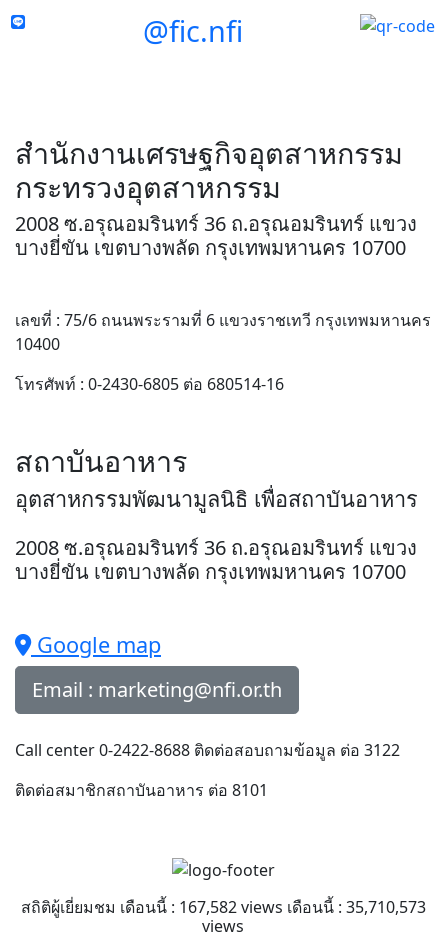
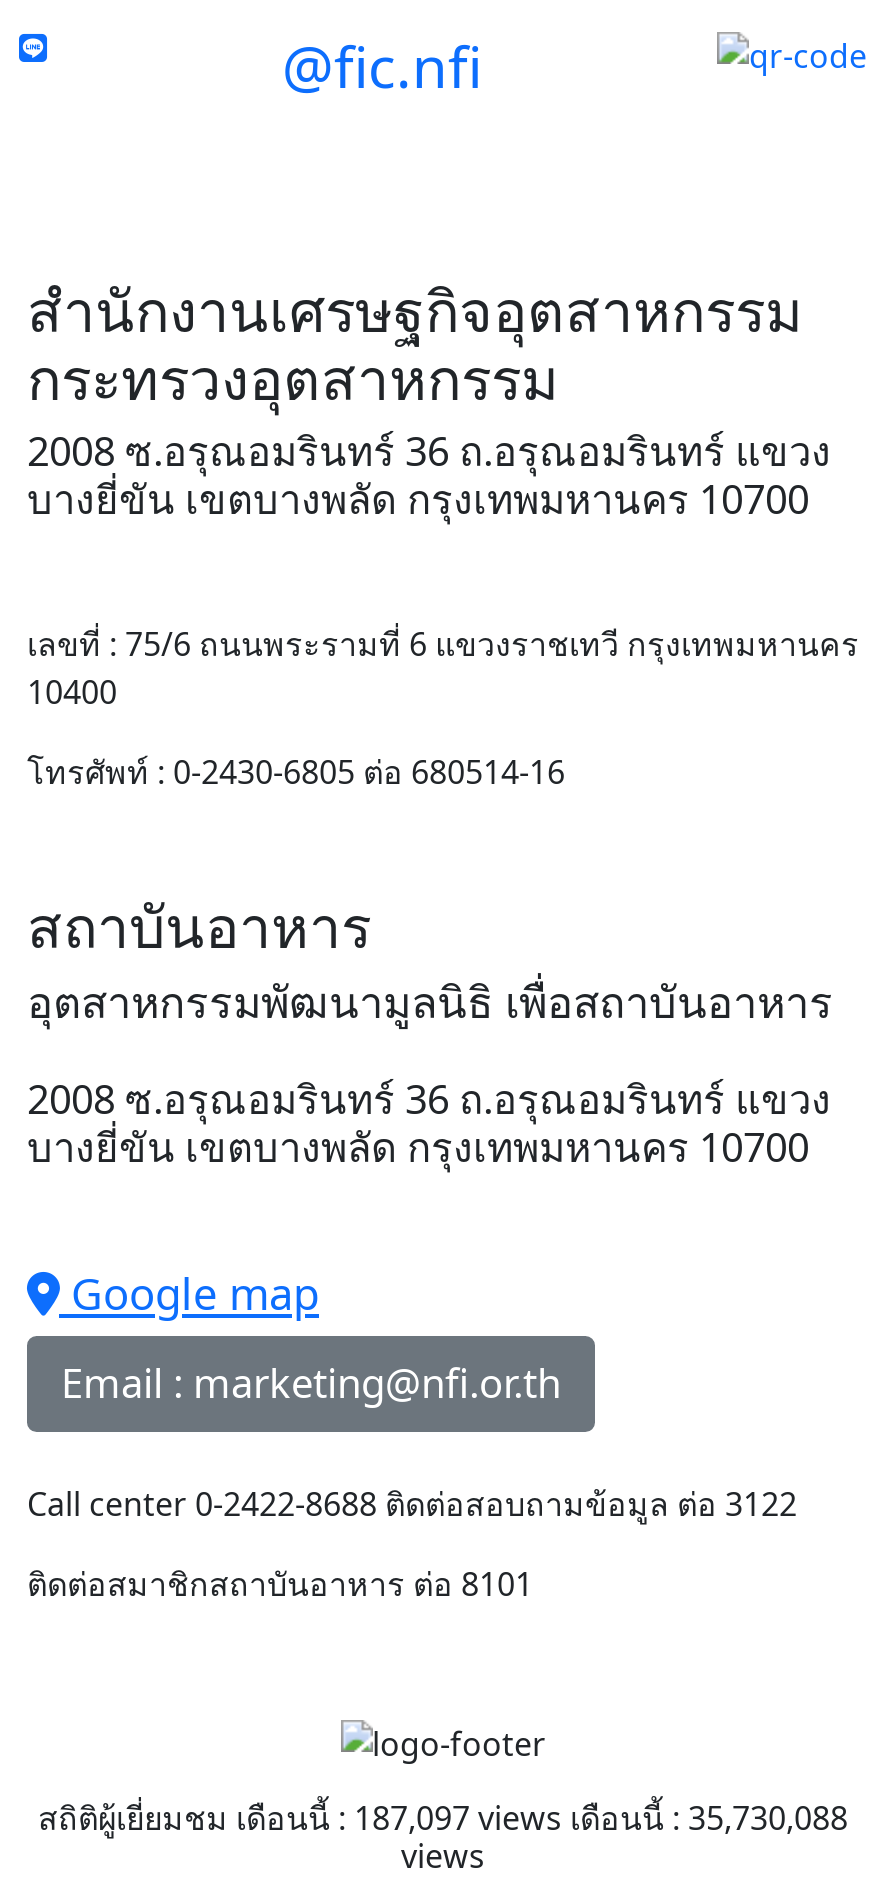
- สถิติผู้เยี่ยมชม เดือนนี้ : 167,582 views เดือนนี้ : 35,710,573
+ สถิติผู้เยี่ยมชม เดือนนี้ : 187,097 views เดือนนี้ : 35,730,088
